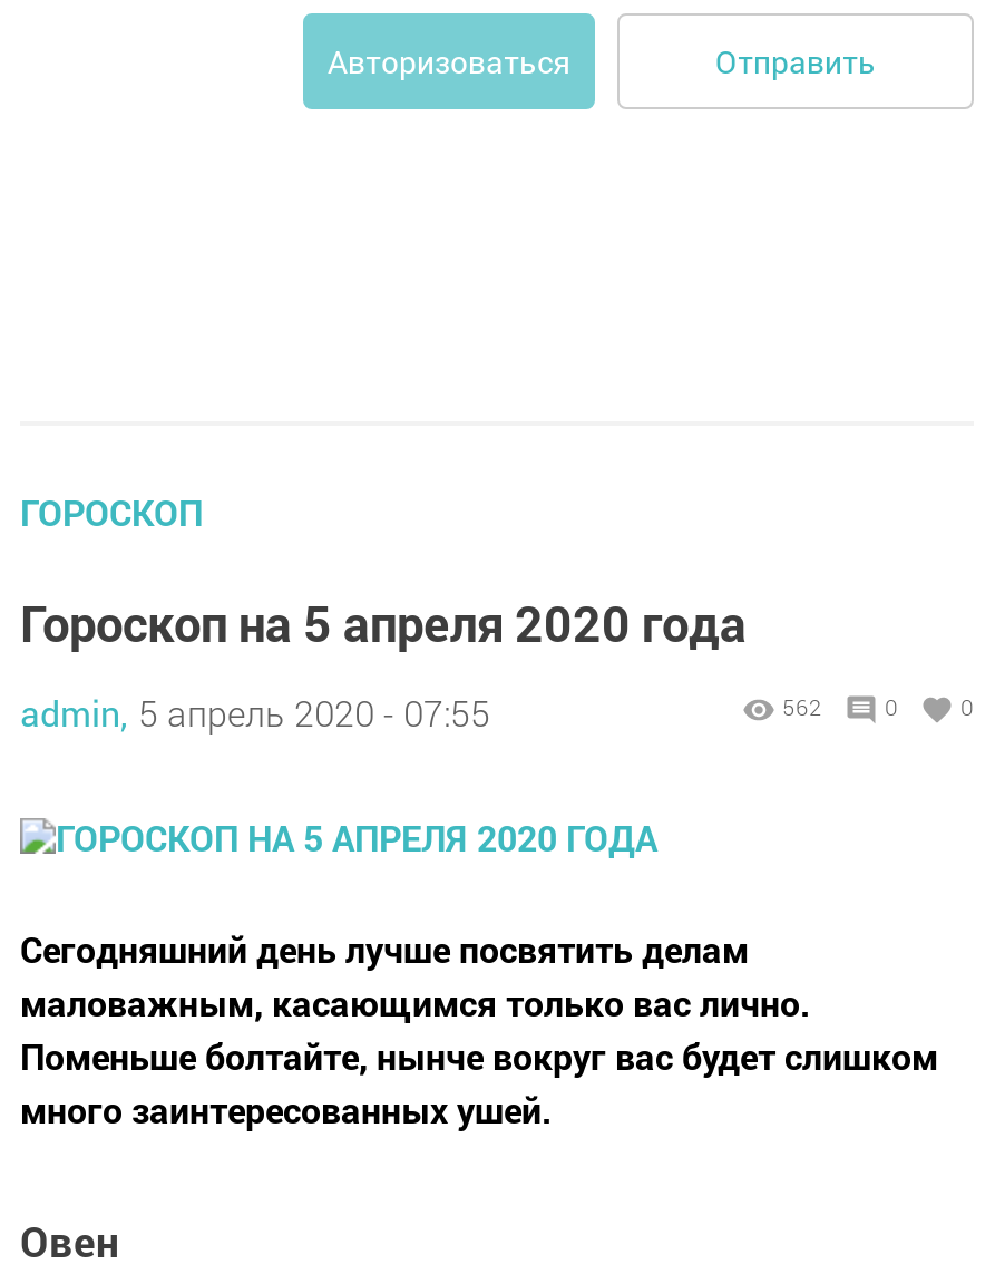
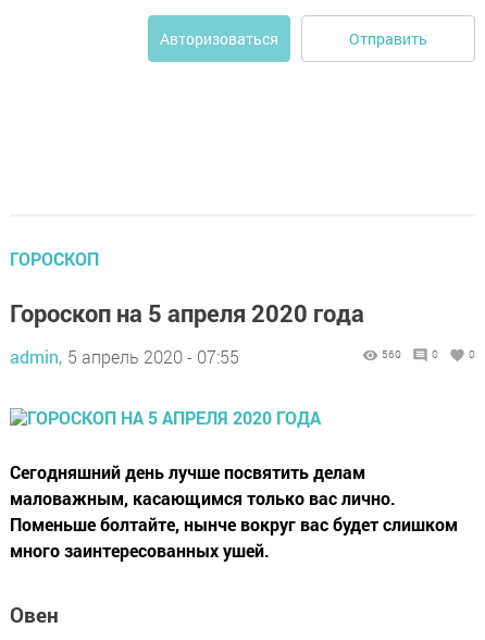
- 562
+ 560
